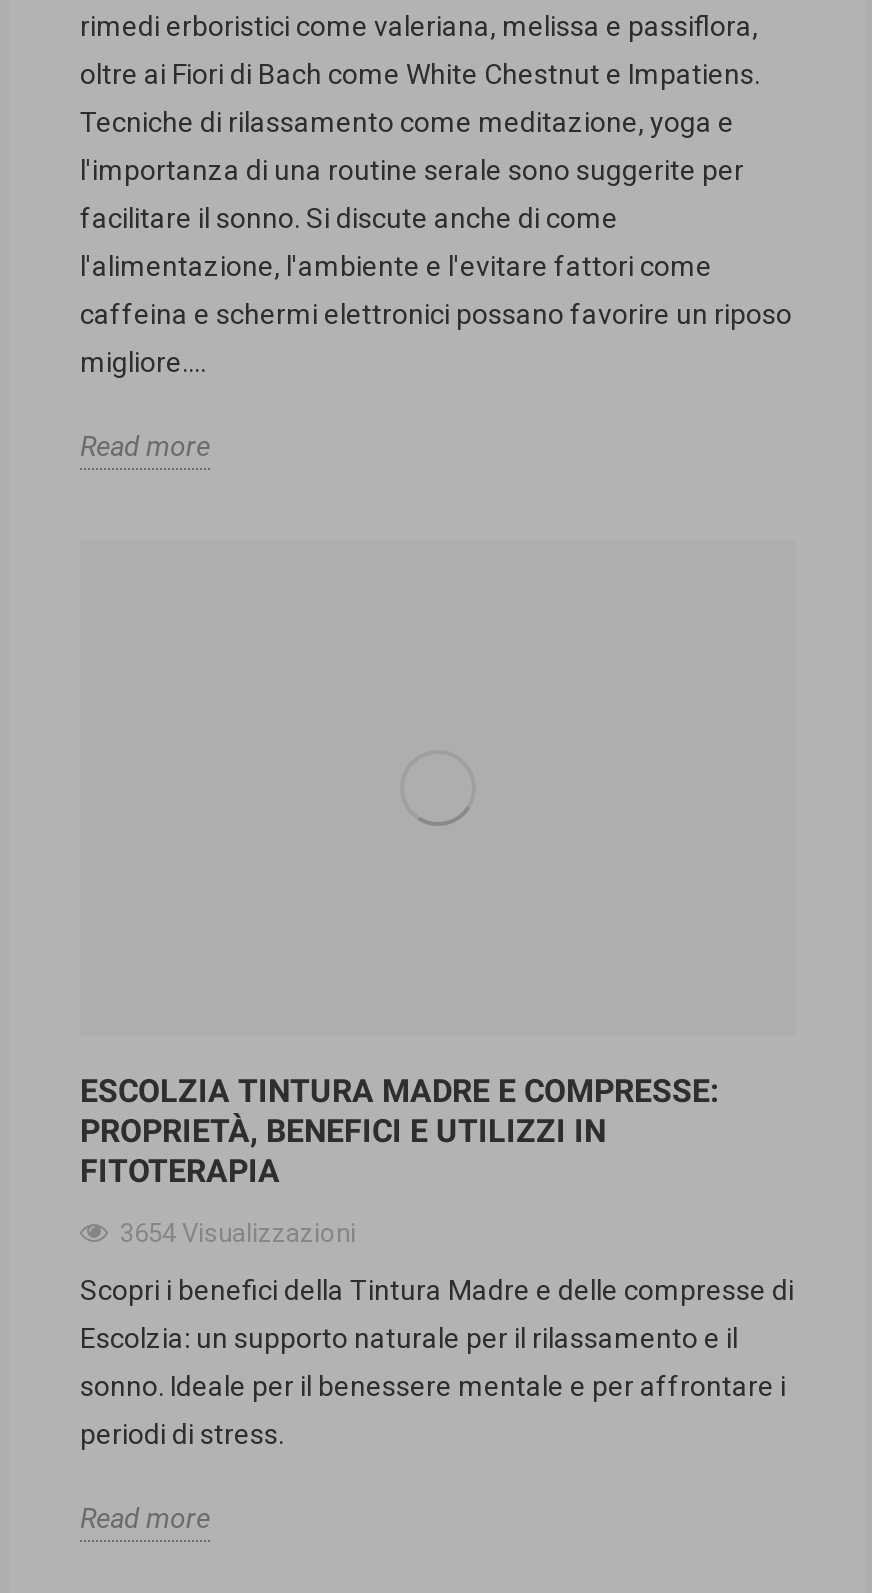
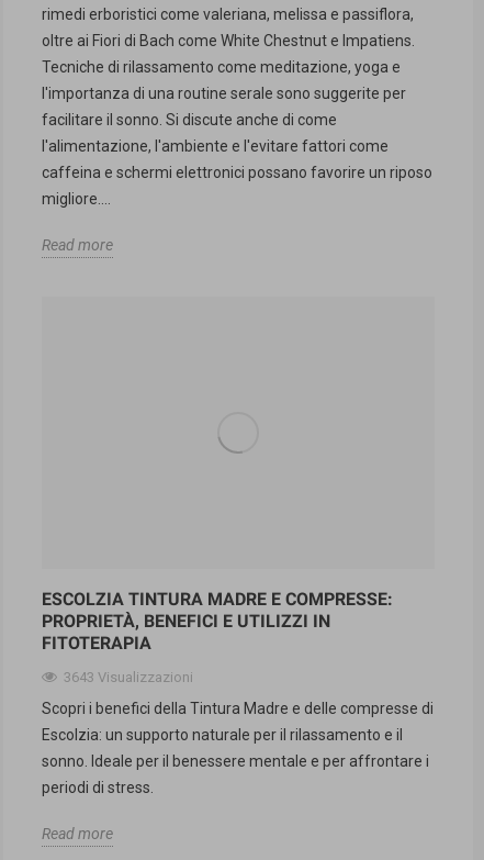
- 3654 Visualizzazioni
+ 3643 Visualizzazioni
